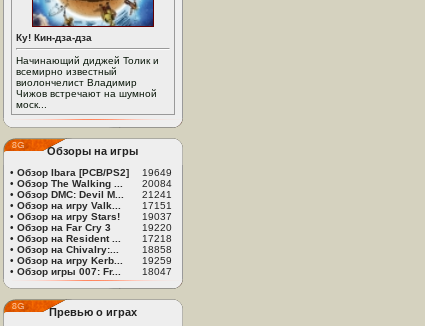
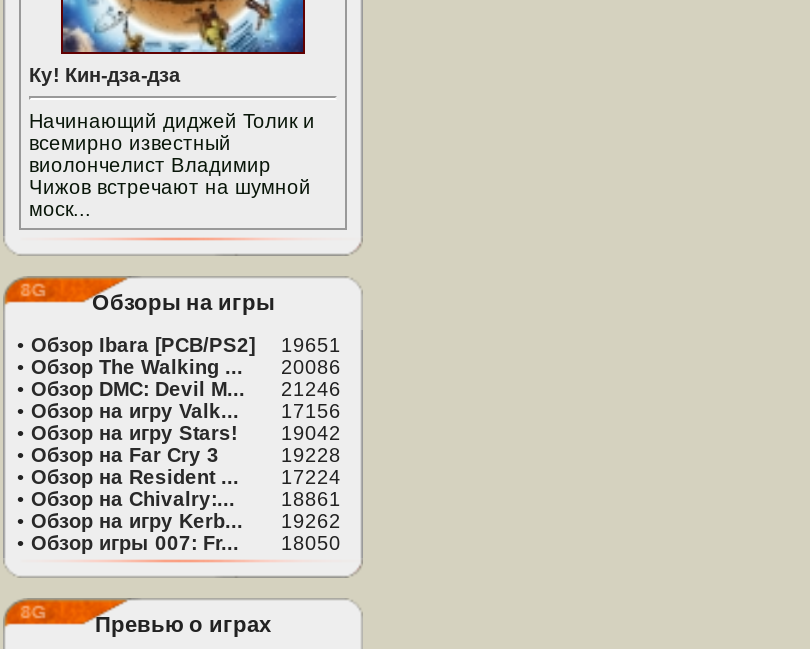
- • Обзор Ibara [PCB/PS2] 19649
+ • Обзор Ibara [PCB/PS2] 19651

- • Обзор The Walking ... 20084
+ • Обзор The Walking ... 20086

- • Обзор DMC: Devil M... 21241
+ • Обзор DMC: Devil M... 21246

- • Обзор на игру Valk... 17151
+ • Обзор на игру Valk... 17156

- • Обзор на игру Stars! 19037
+ • Обзор на игру Stars! 19042

- 19220
+ 19228

- • Обзор на Resident ... 17218
+ • Обзор на Resident ... 17224

- 18858
+ 18861

- • Обзор на игру Kerb... 19259
+ • Обзор на игру Kerb... 19262

- • Обзор игры 007: Fr... 18047
+ • Обзор игры 007: Fr... 18050
